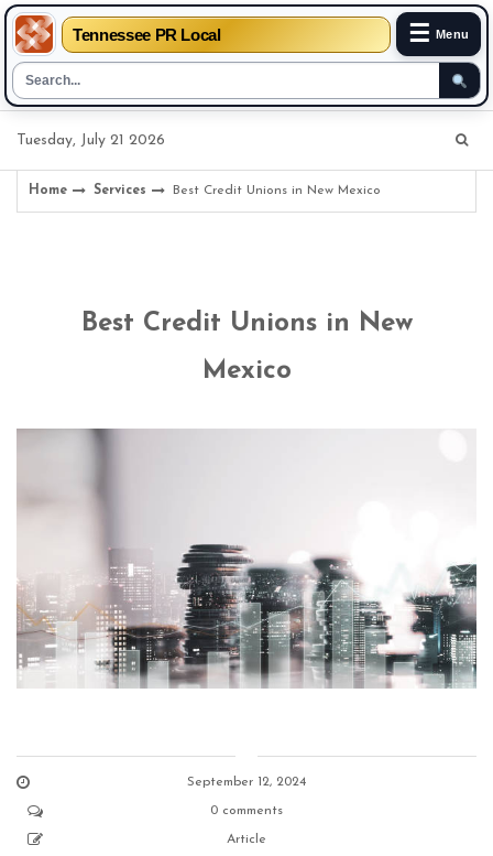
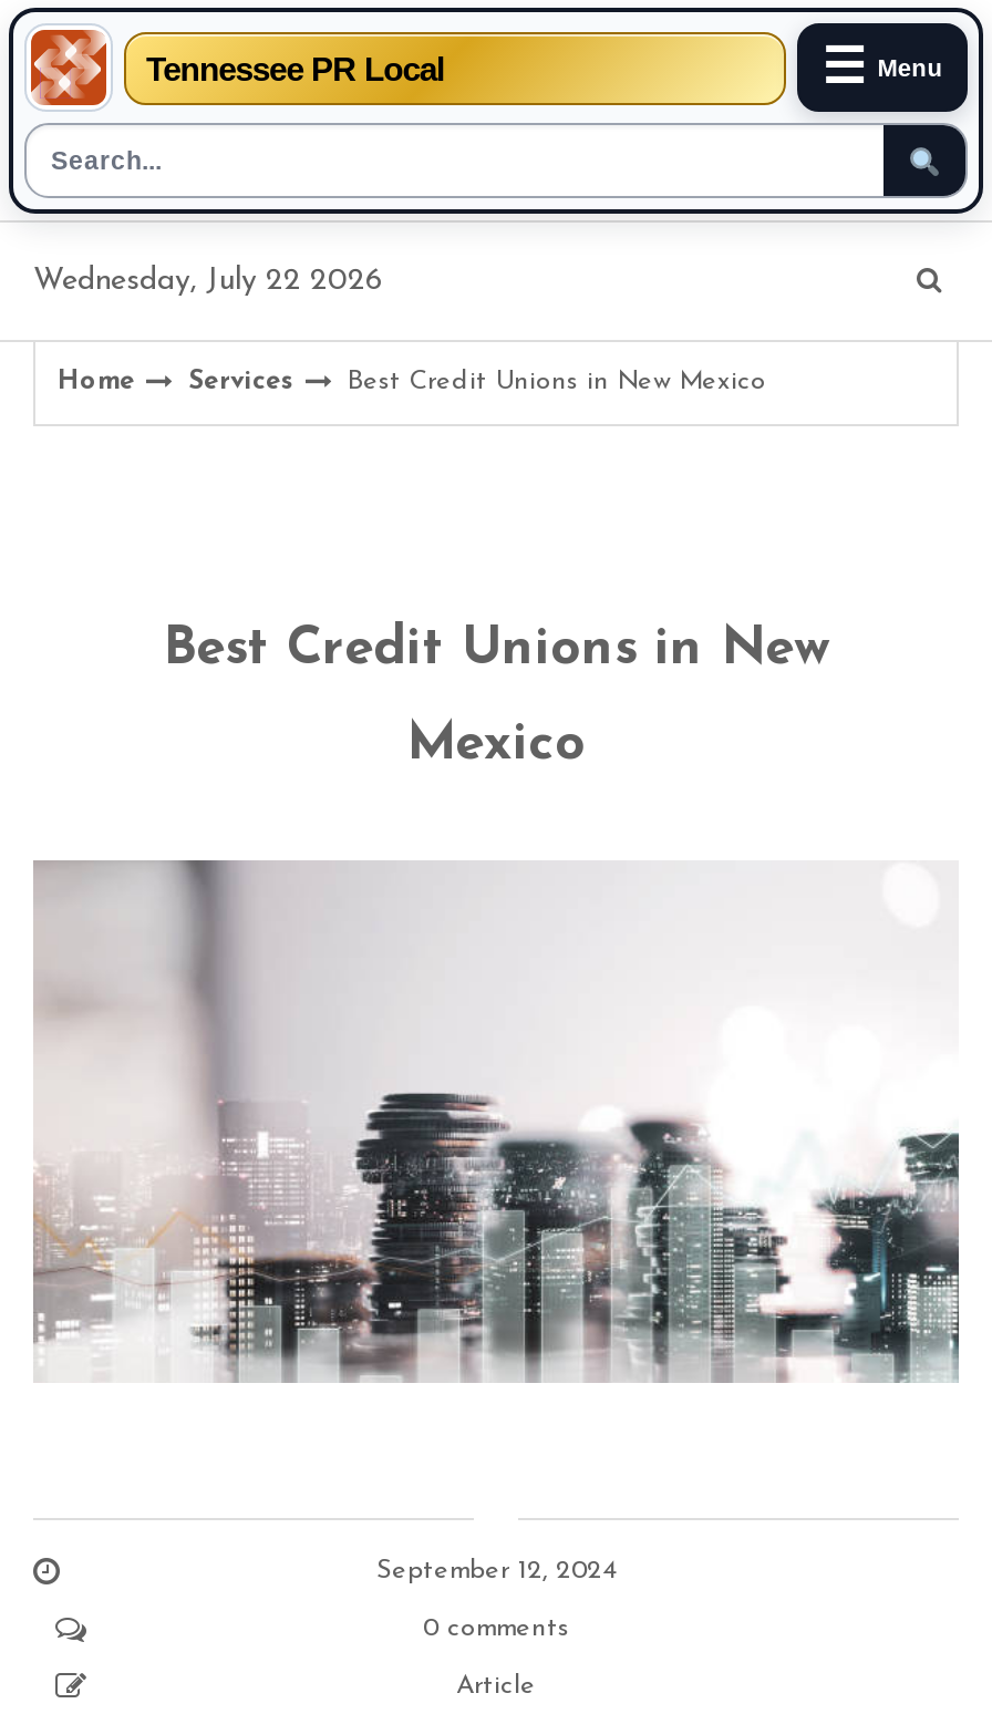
- Tuesday, July 21 2026
+ Wednesday, July 22 2026
